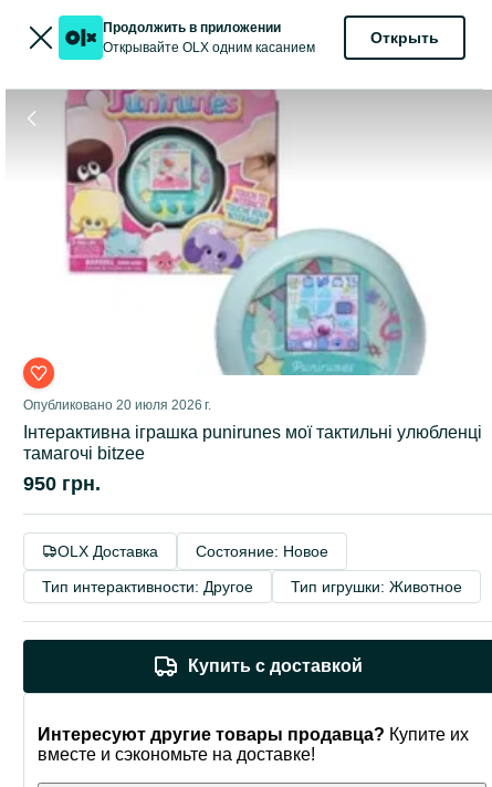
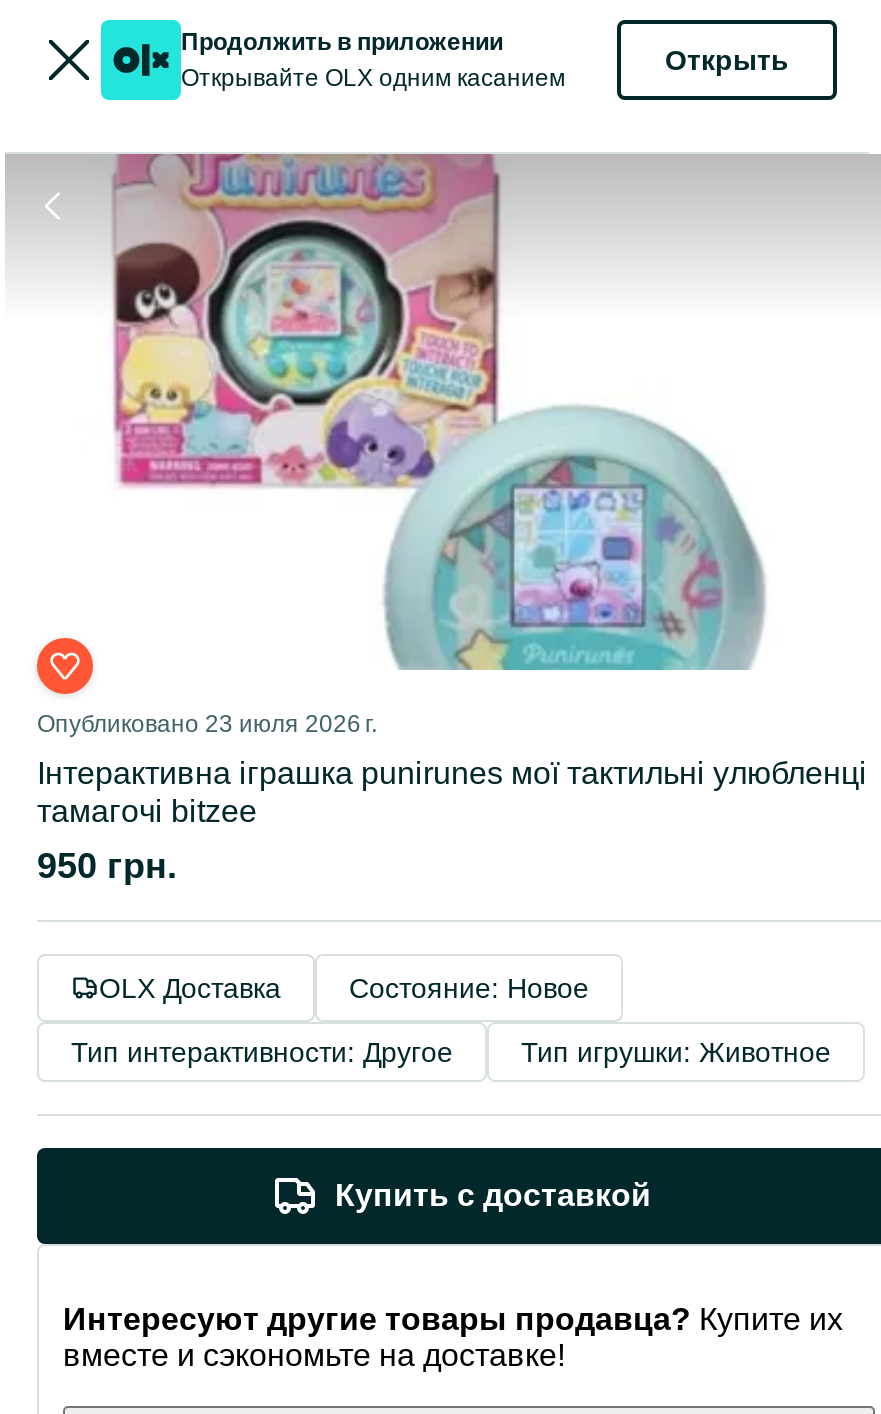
- Опубликовано 20 июля 2026 г.
+ Опубликовано 23 июля 2026 г.
